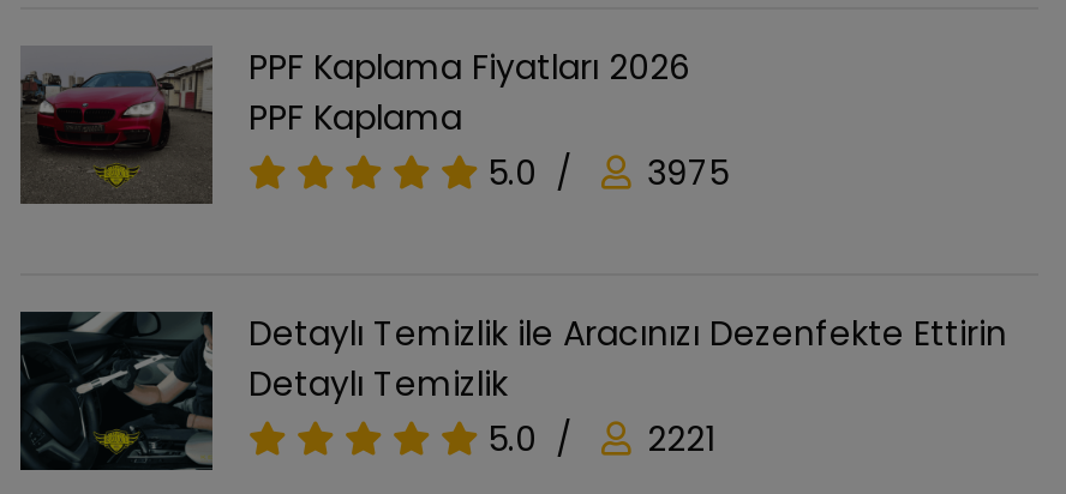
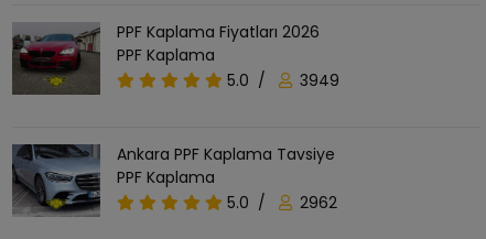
- 5.0 / 3975
+ 5.0 / 3949

- [image]
- Detaylı Temizlik ile Aracınızı Dezenfekte Ettirin
- Detaylı Temizlik
+ [image]
+ Ankara PPF Kaplama Tavsiye
+ PPF Kaplama

- 5.0 / 2221
+ 5.0 / 2962
